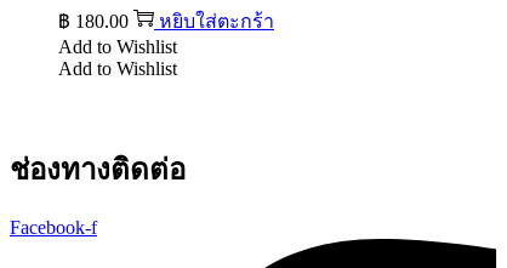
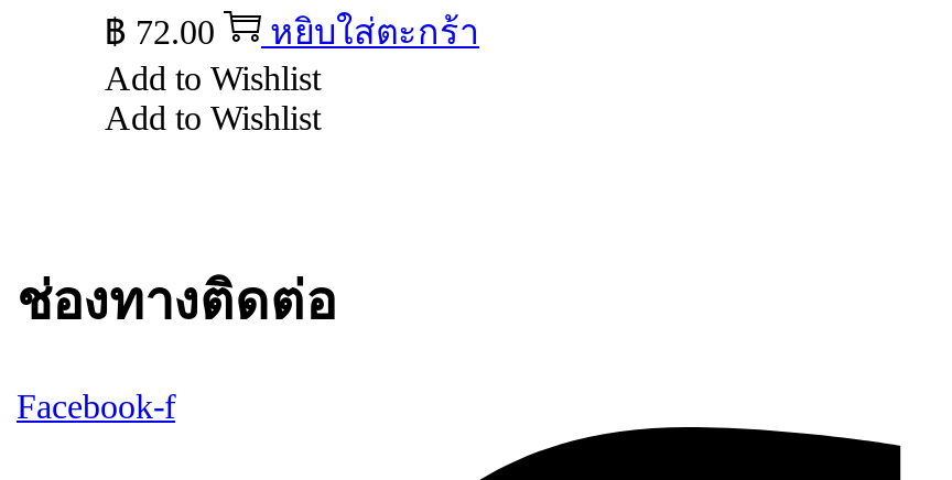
- ฿180.00 หยิบใส่ตะกร้า
+ ฿72.00 หยิบใส่ตะกร้า
